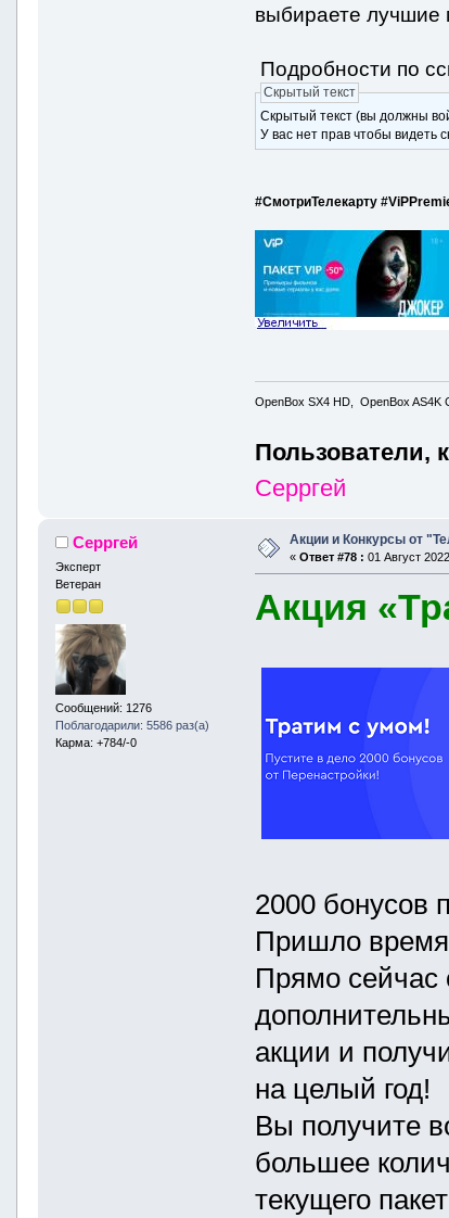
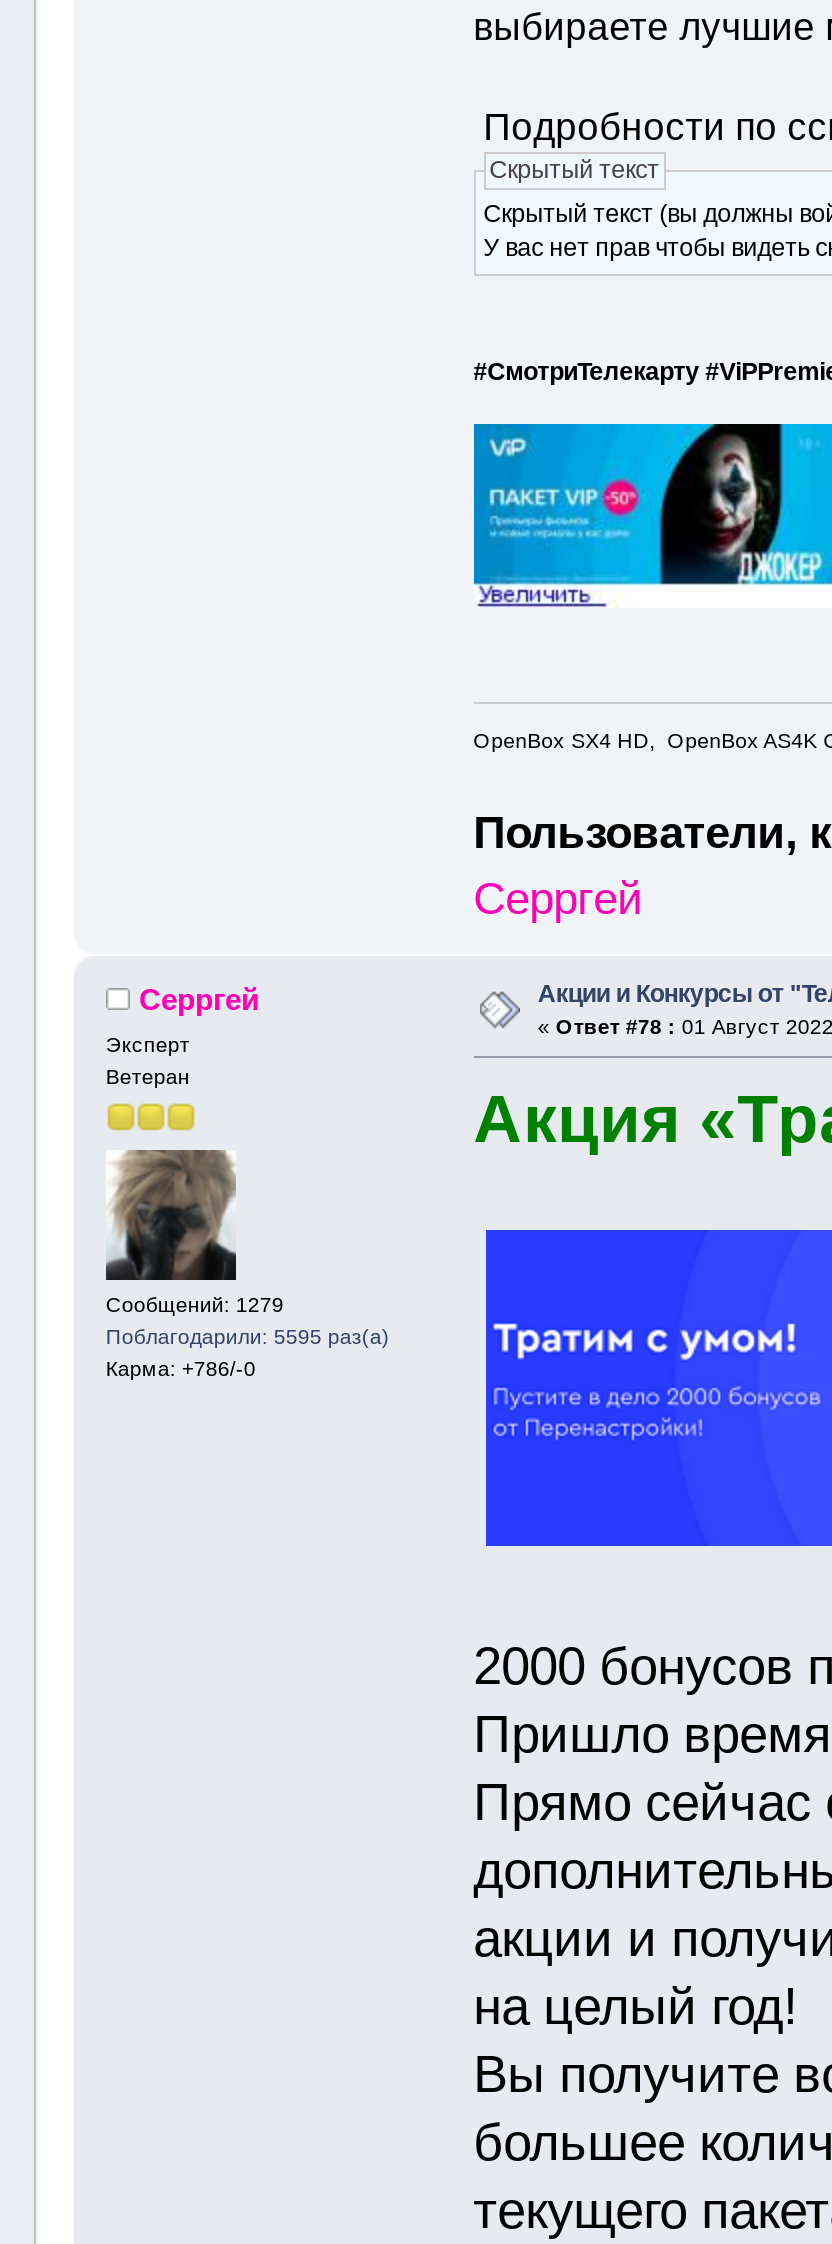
- Сообщений: 1276
+ Сообщений: 1279

- Поблагодарили: 5586 раз(а)
+ Поблагодарили: 5595 раз(а)

- Карма: +784/-0
+ Карма: +786/-0
